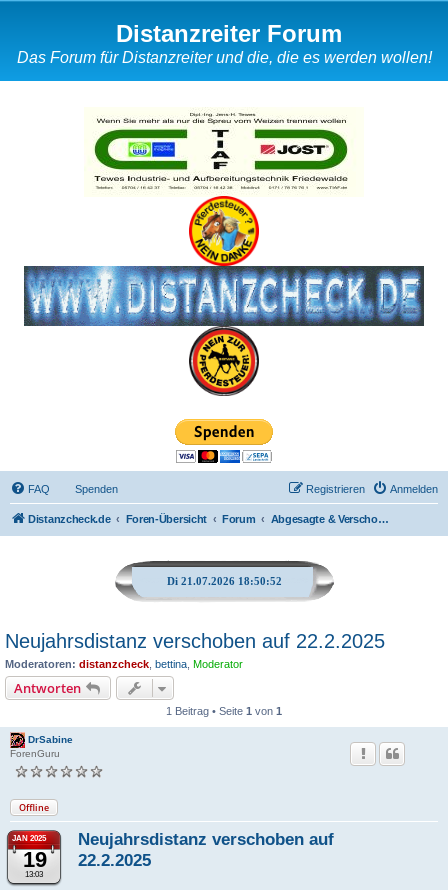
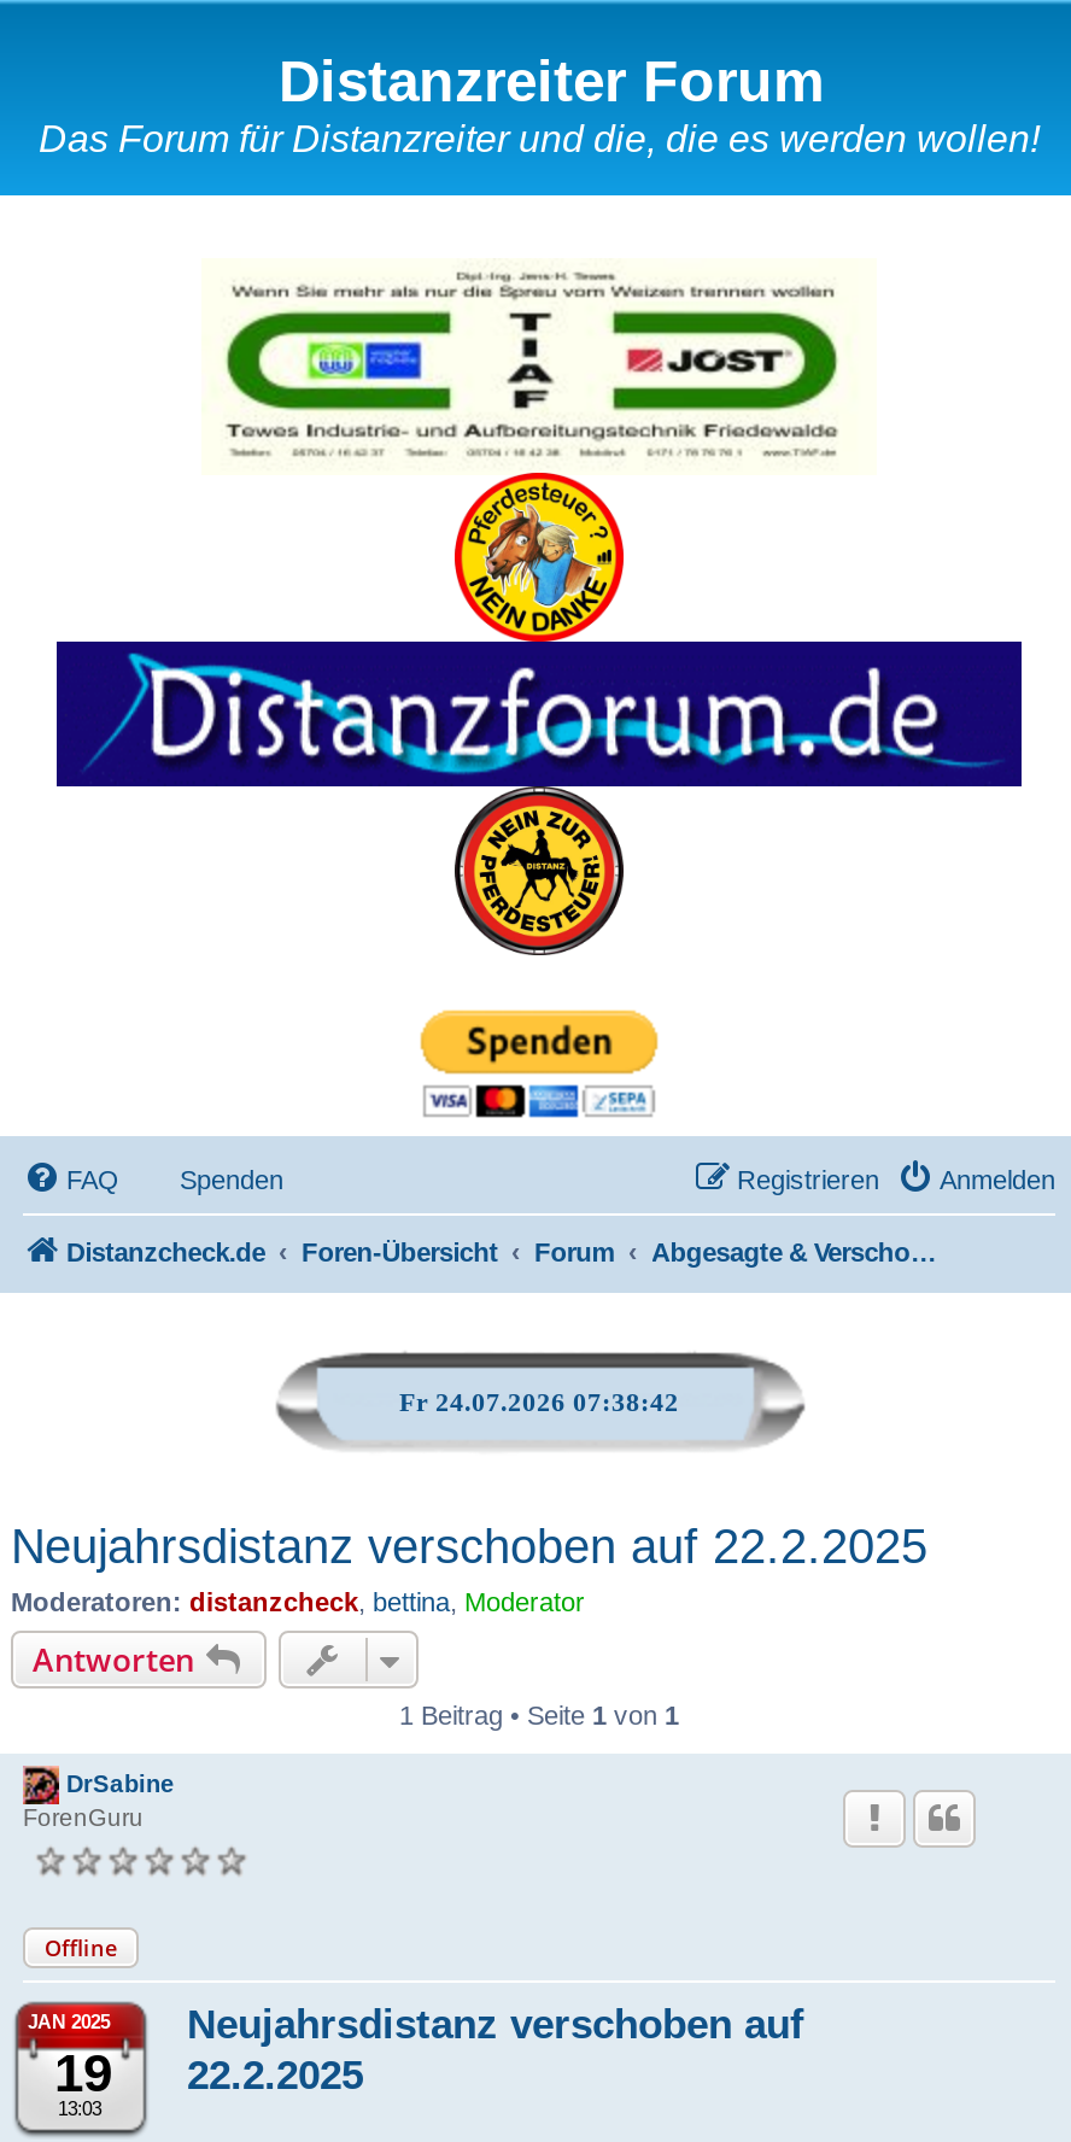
- [image]
+ [image]

- Di 21.07.2026 18:50:52
+ Fr 24.07.2026 07:38:42
